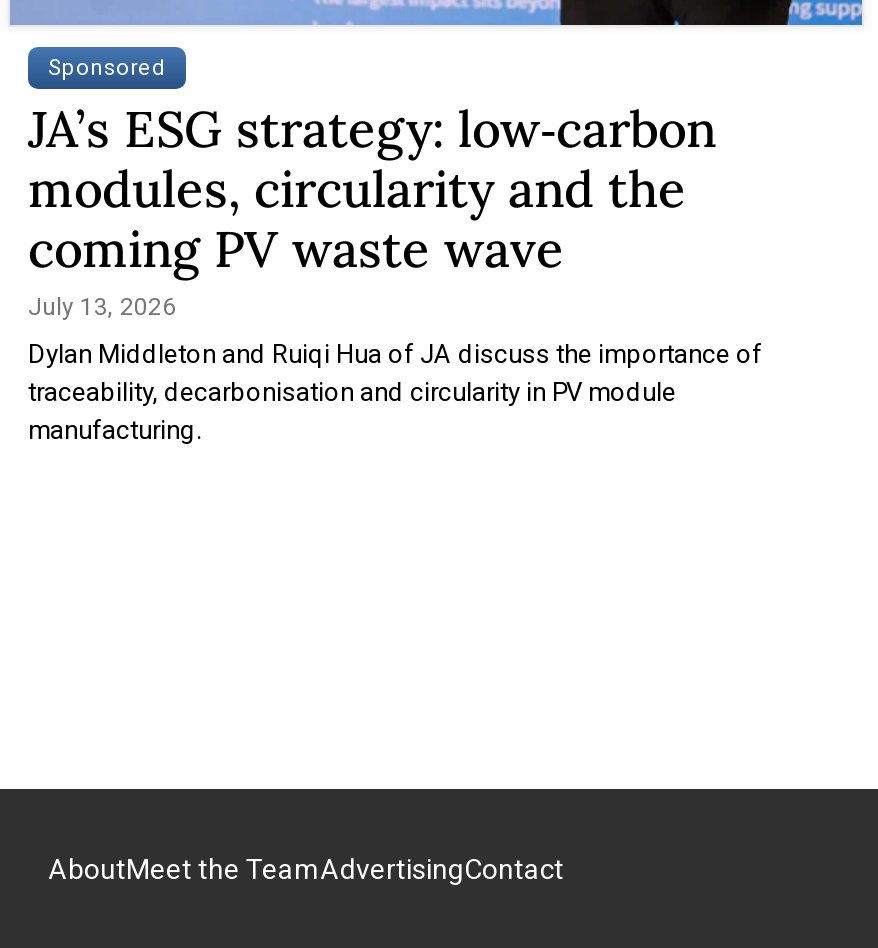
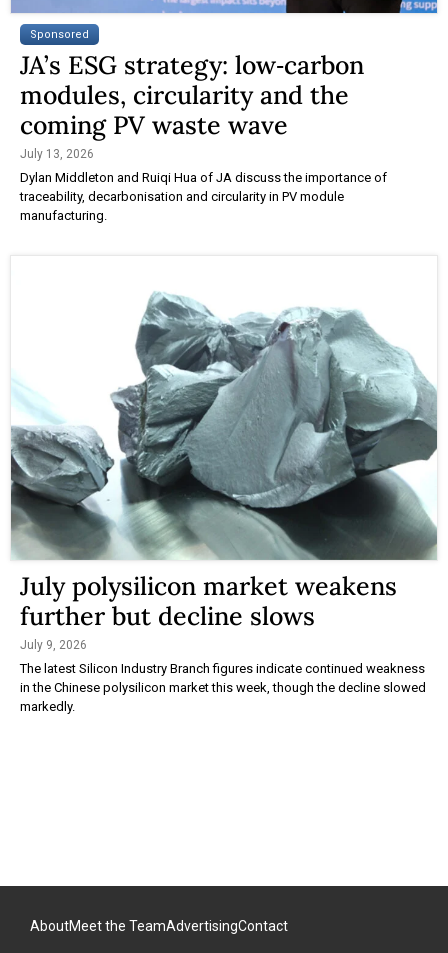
+ [image]
+ July polysilicon market weakens
+ further but decline slows
+ July 9, 2026
+ The latest Silicon Industry Branch figures indicate continued weakness
+ in the Chinese polysilicon market this week, though the decline slowed
+ markedly.
